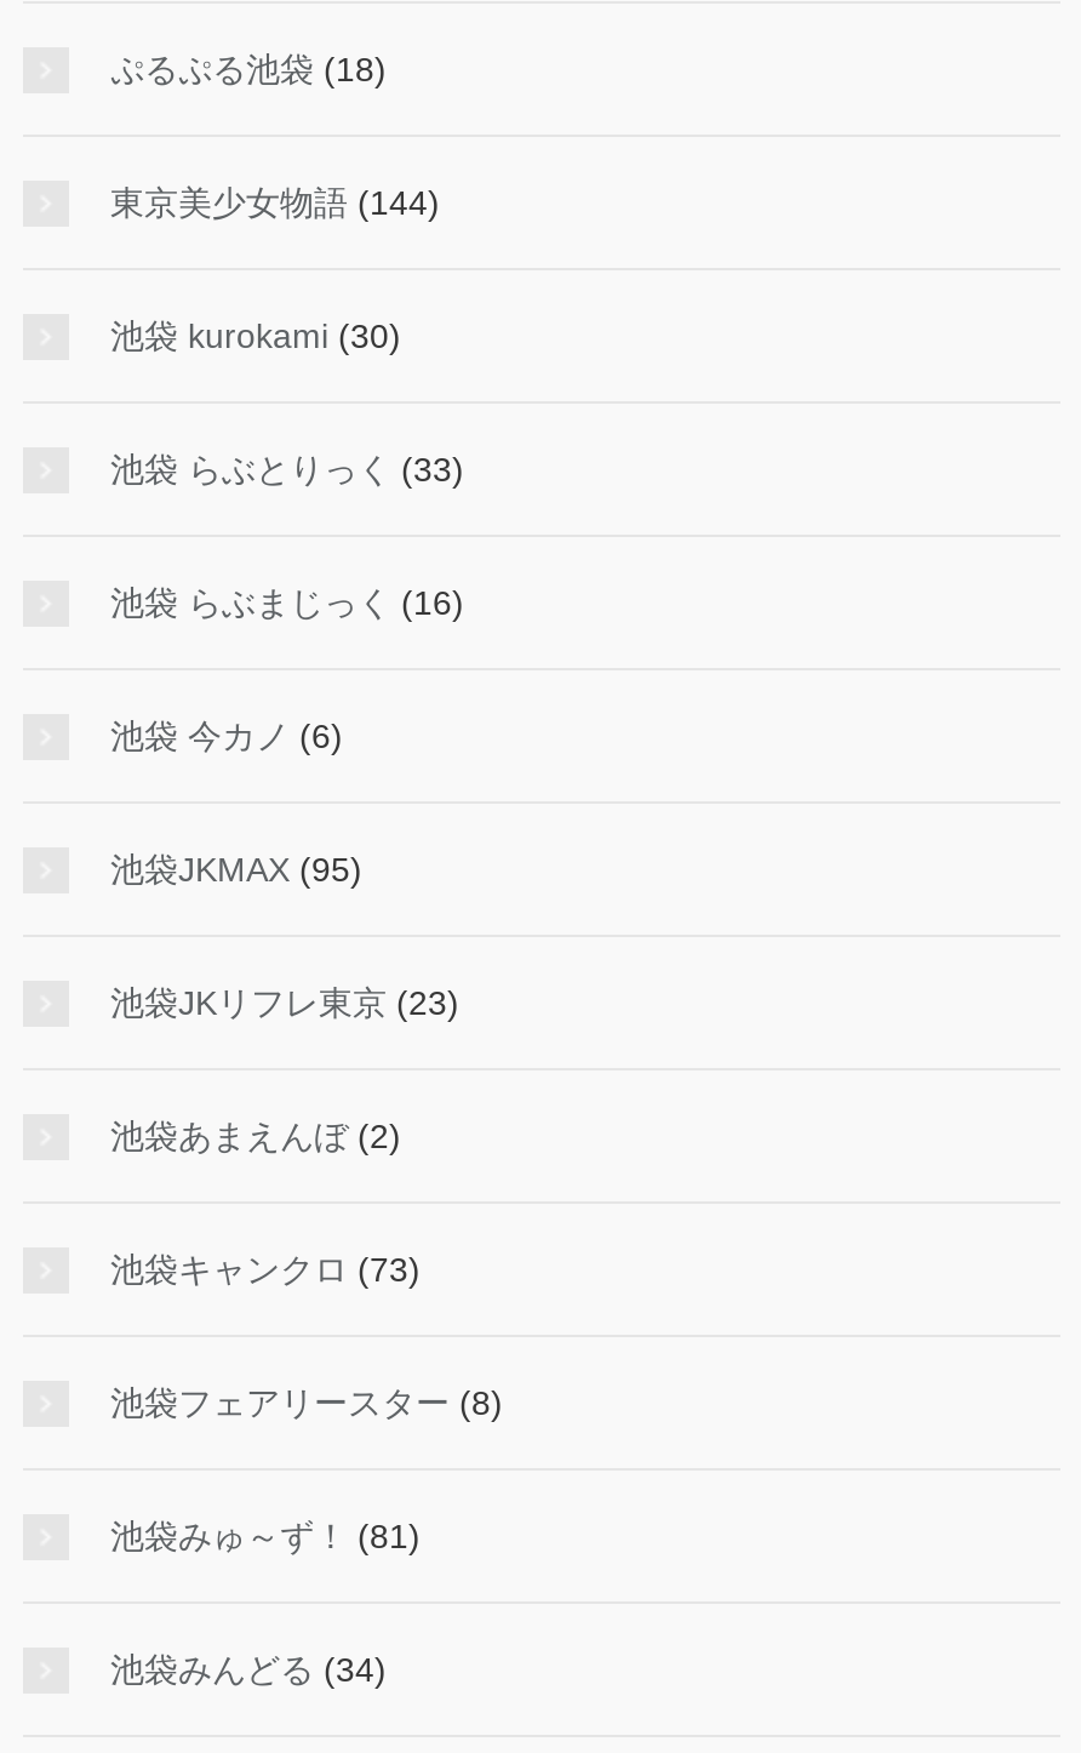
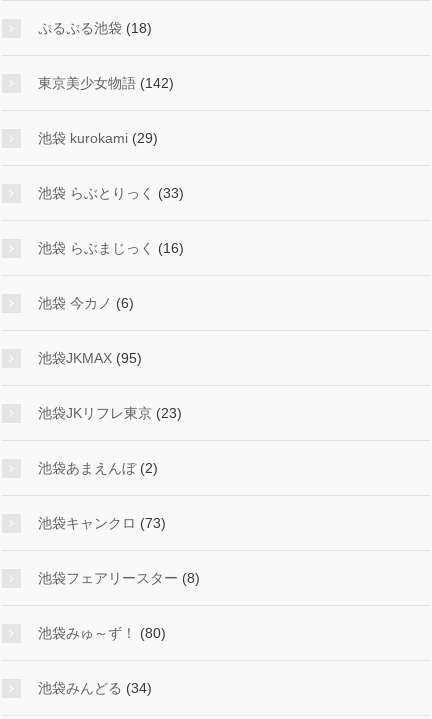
- 東京美少女物語(144)
+ 東京美少女物語(142)

- 池袋 kurokami (30)
+ 池袋 kurokami (29)

- 池袋みゅ～ず！(81)
+ 池袋みゅ～ず！(80)
